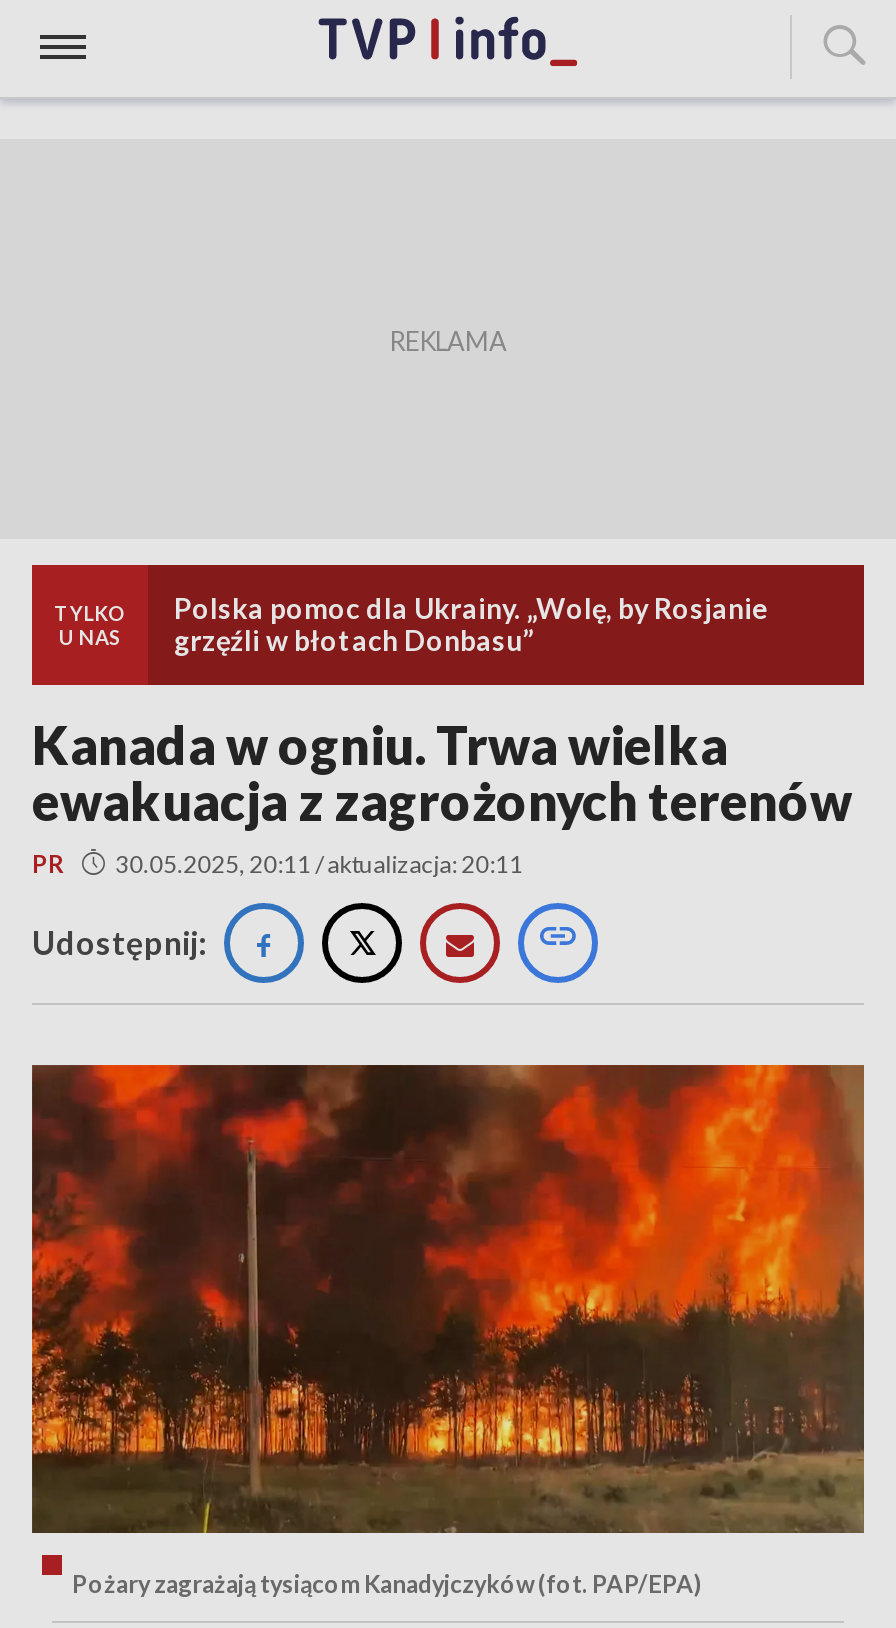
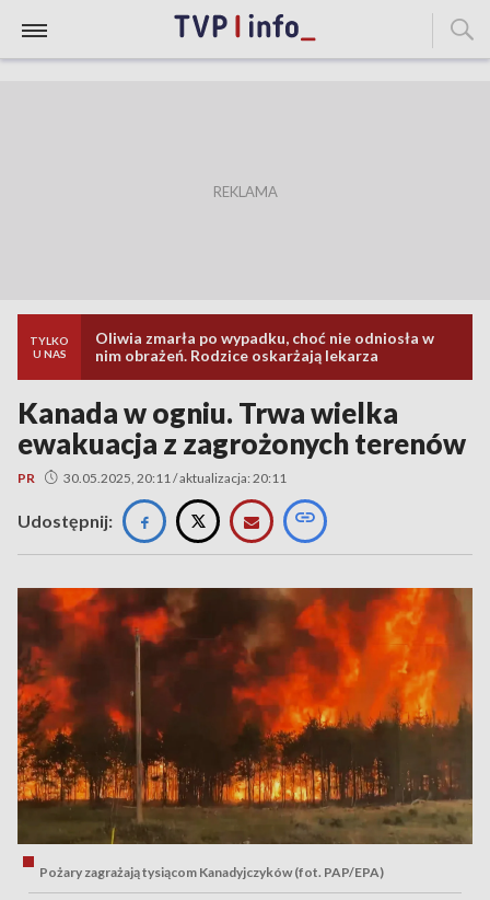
- Polska pomoc dla Ukrainy. „Wolę, by Rosjanie
- grzęźli w błotach Donbasu”
+ Oliwia zmarła po wypadku, choć nie odniosła w
+ nim obrażeń. Rodzice oskarżają lekarza
